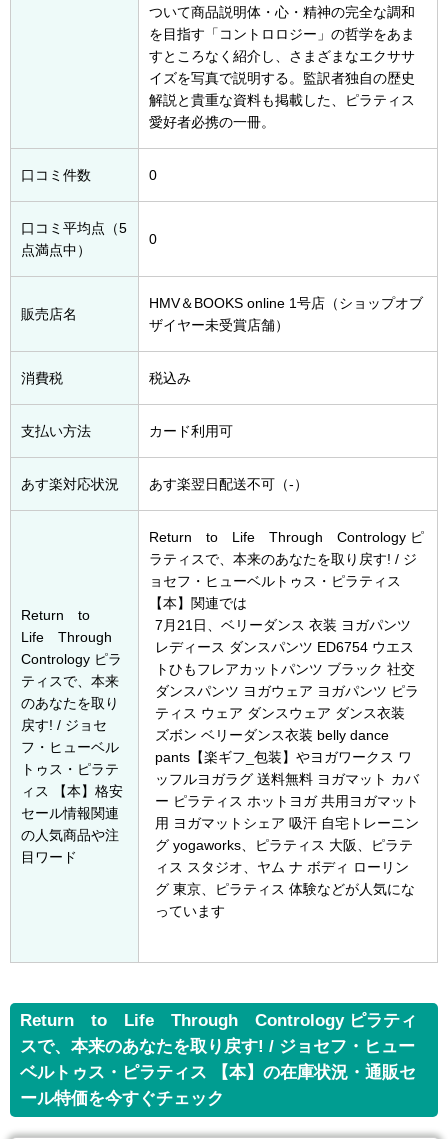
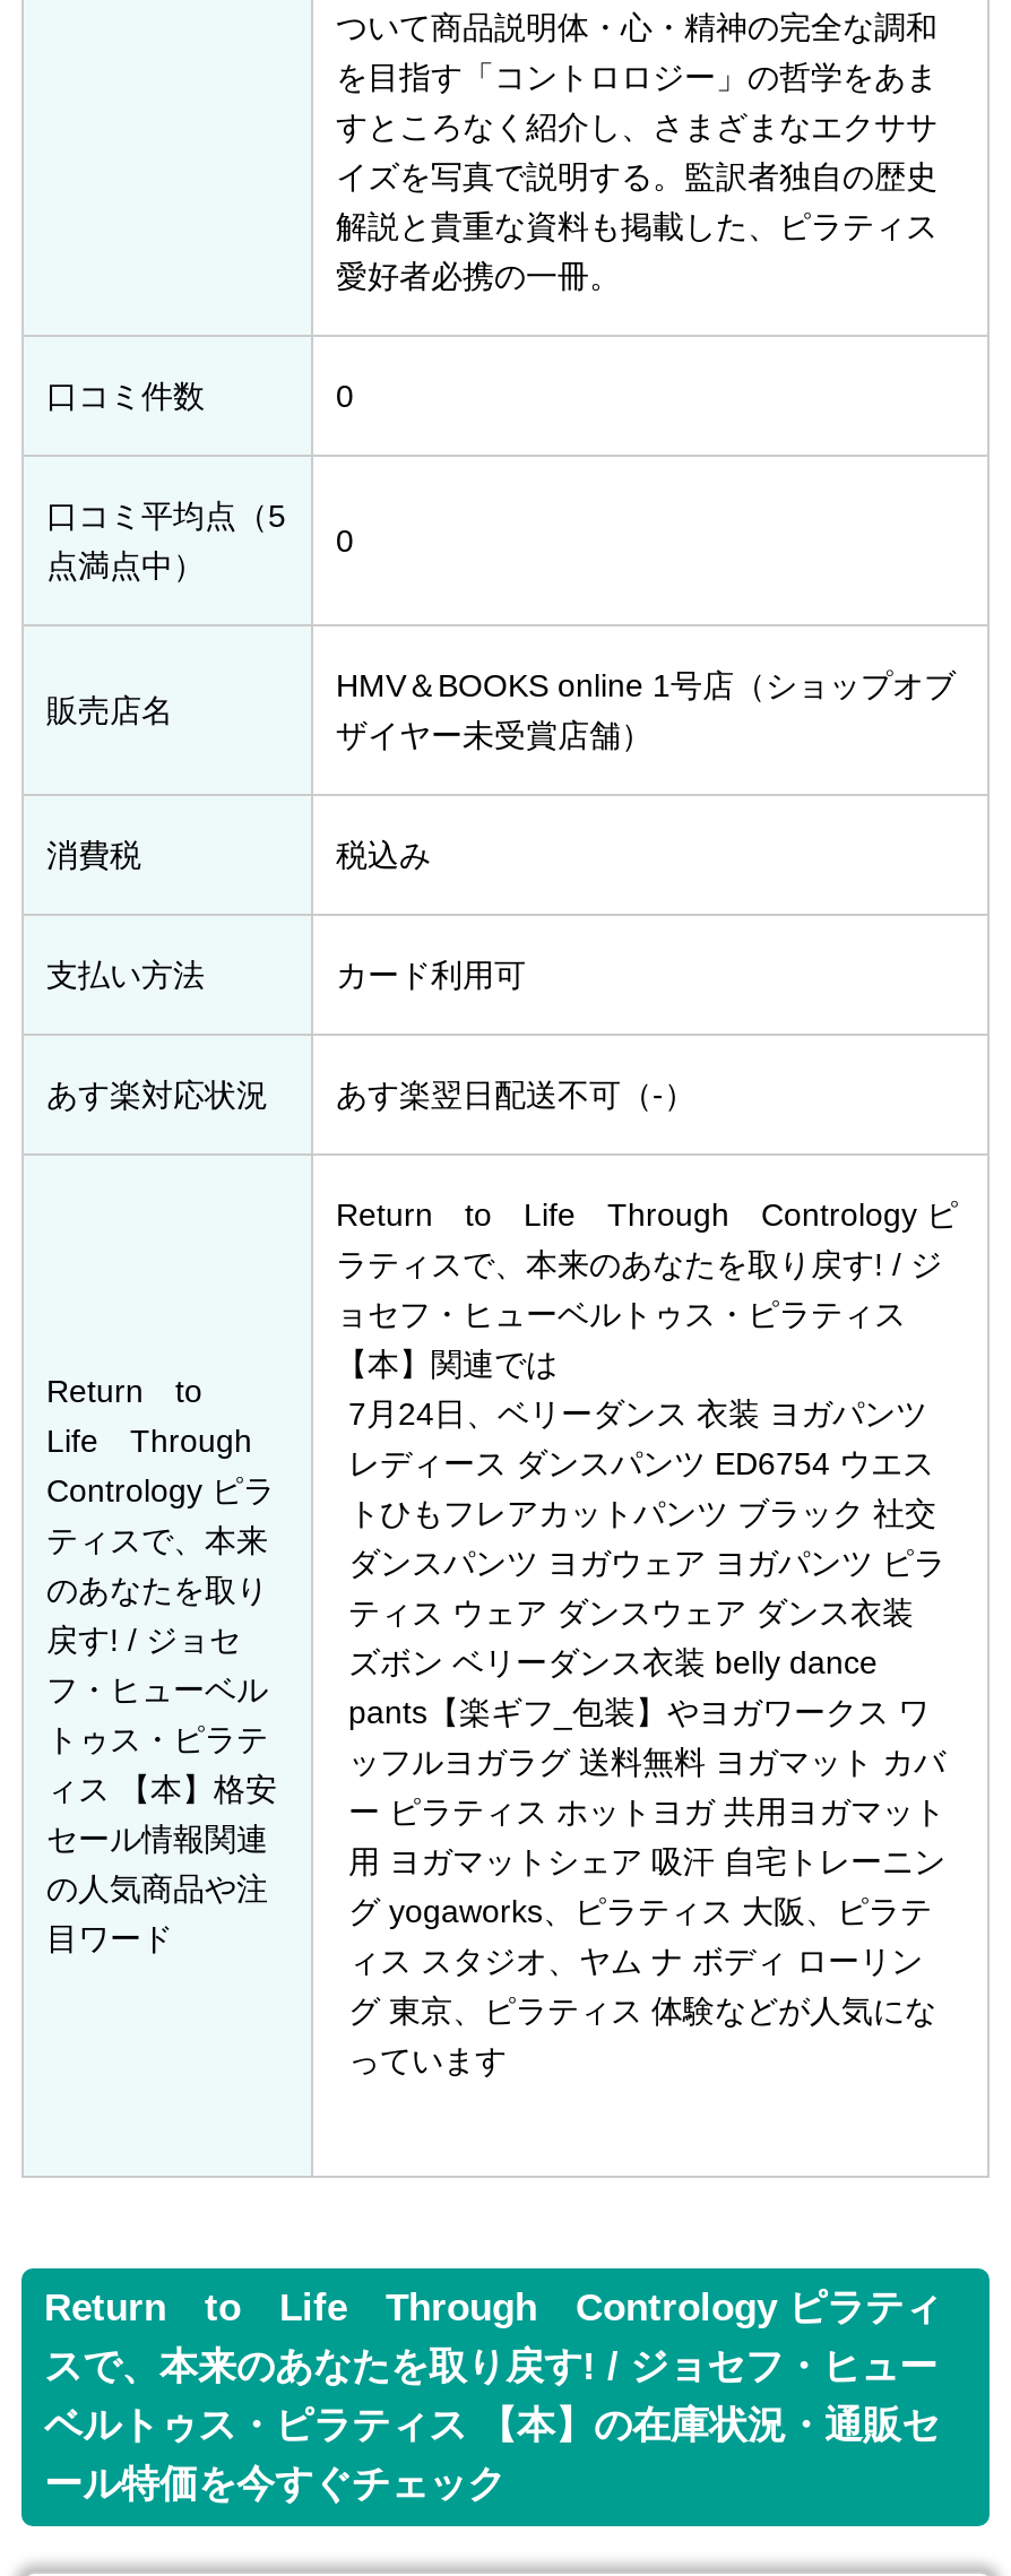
- 7月21日、ベリーダンス 衣装 ヨガパンツ
+ 7月24日、ベリーダンス 衣装 ヨガパンツ
